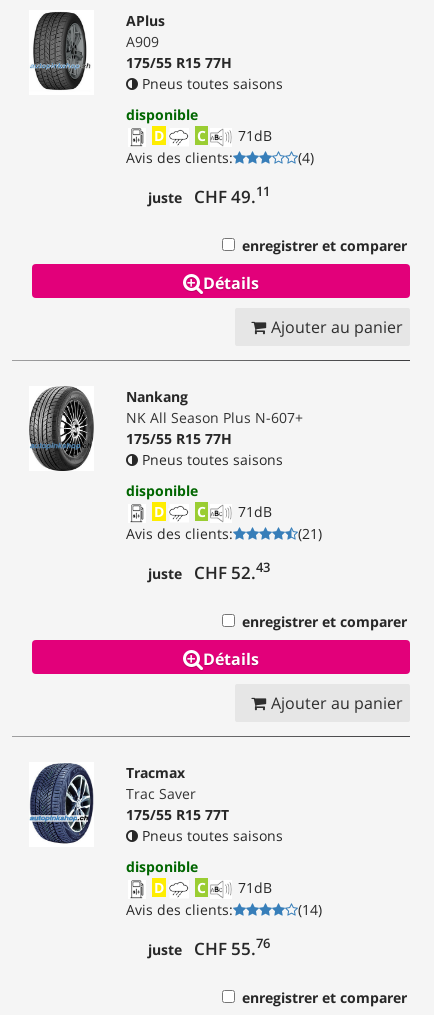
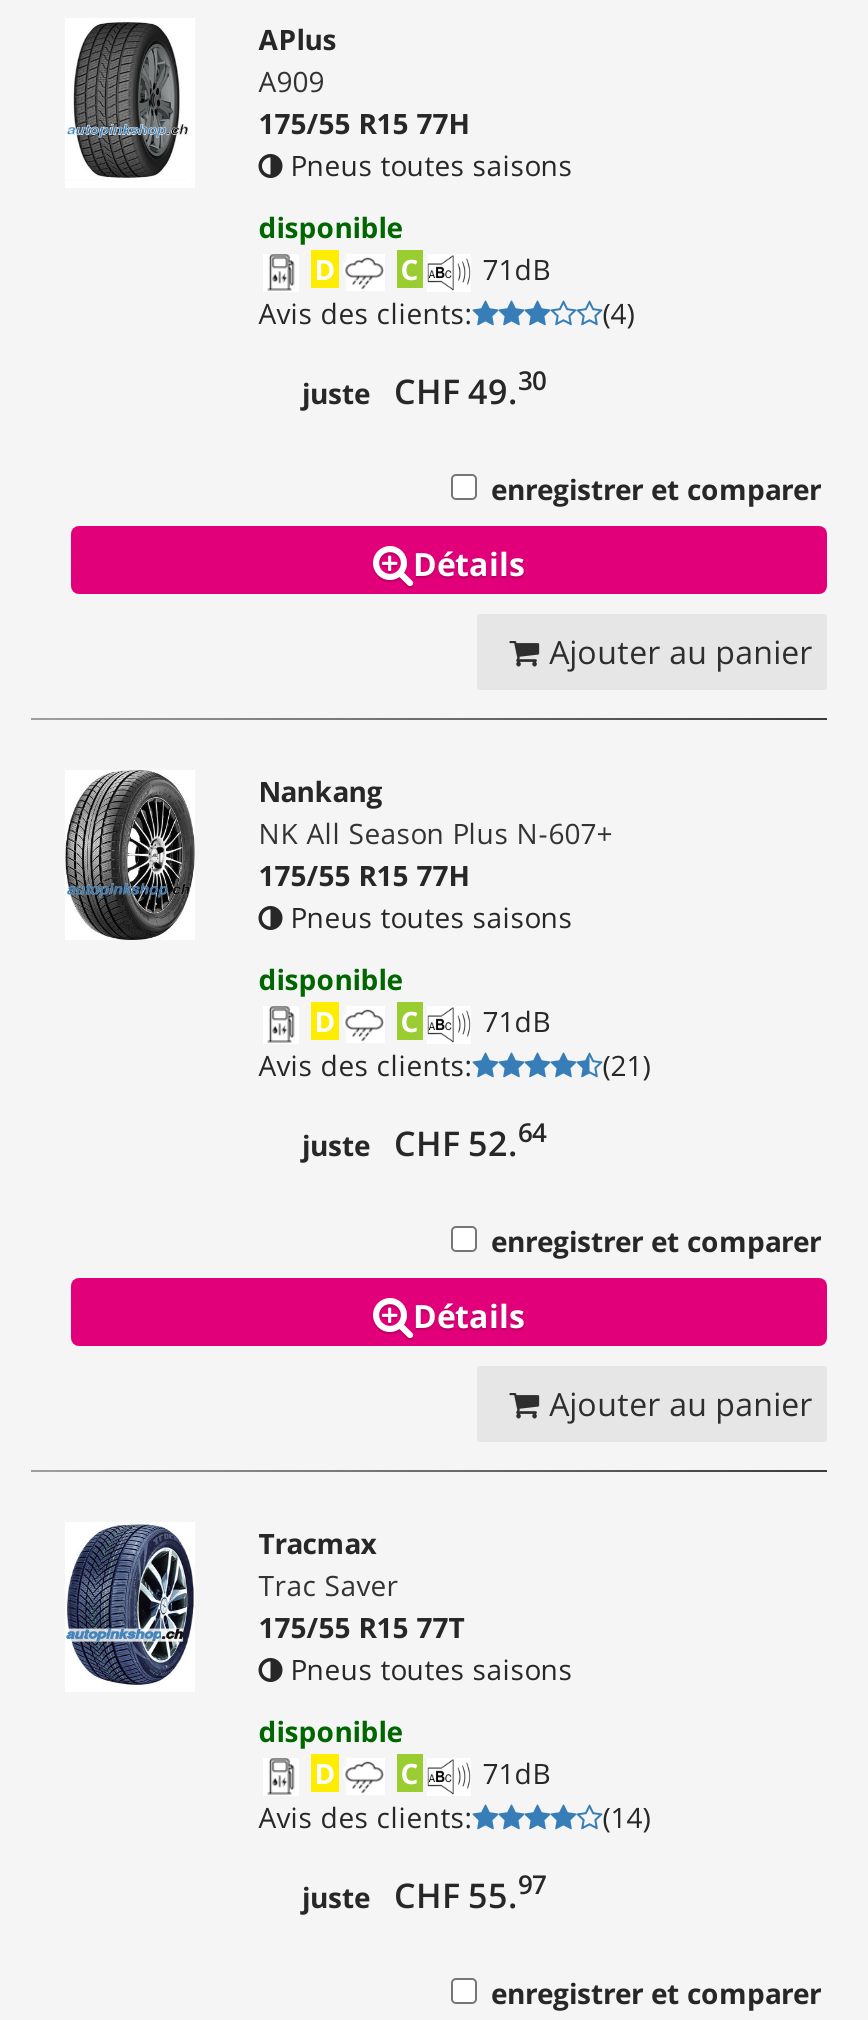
- juste CHF 49.11
+ juste CHF 49.30

- juste CHF 52.43
+ juste CHF 52.64

- juste CHF 55.76
+ juste CHF 55.97
